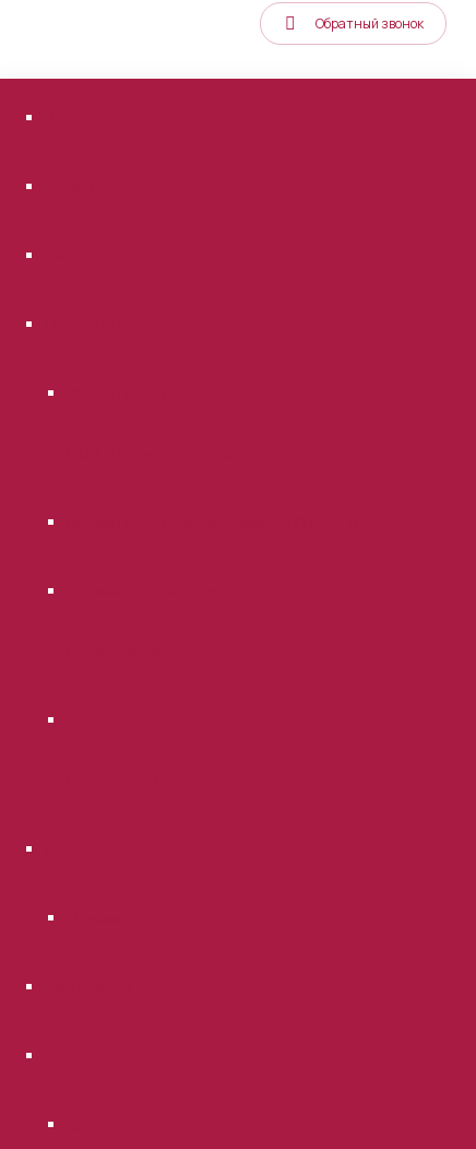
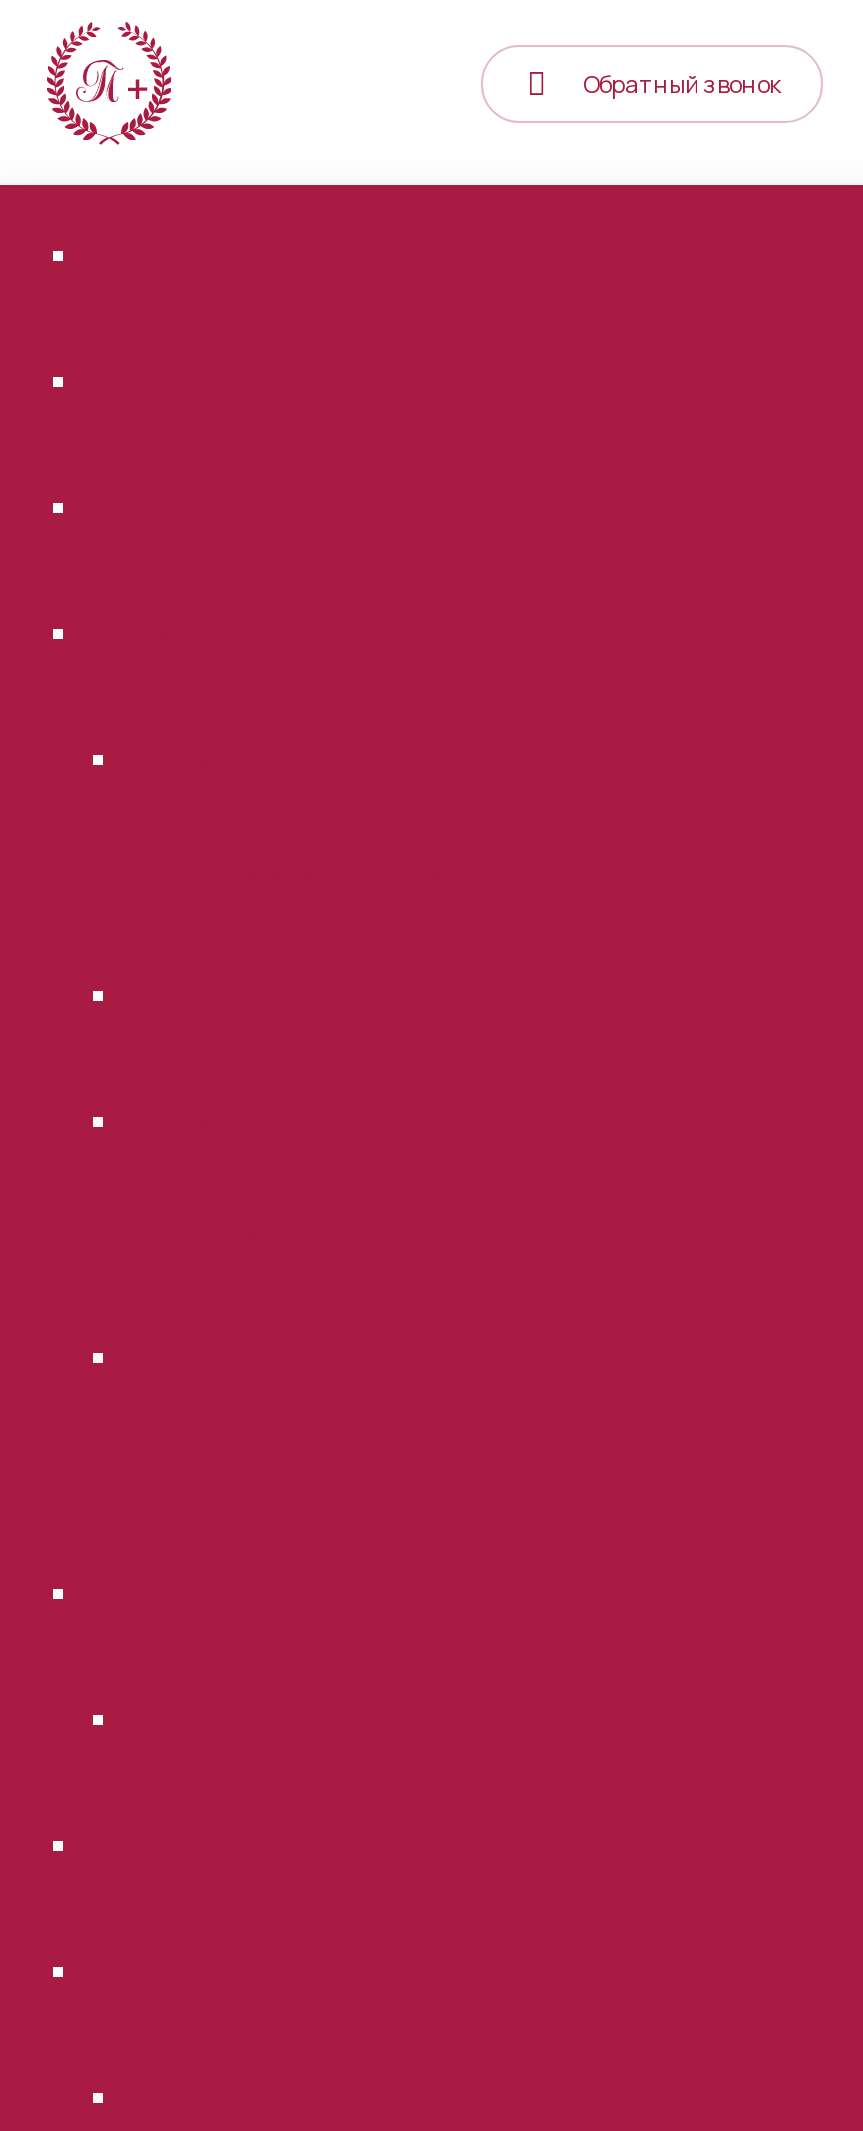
+ [image]
